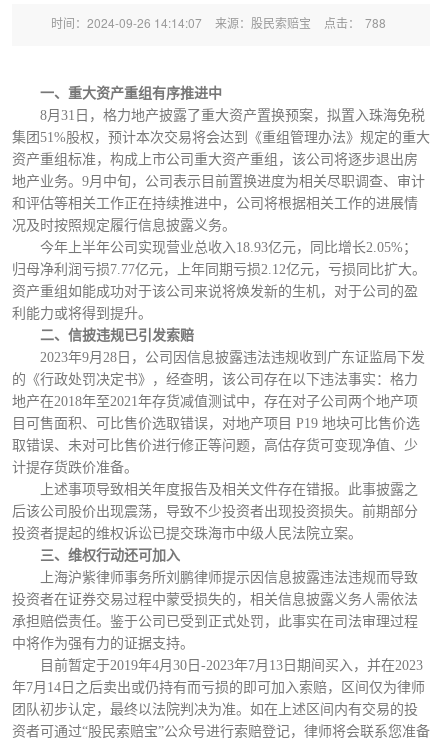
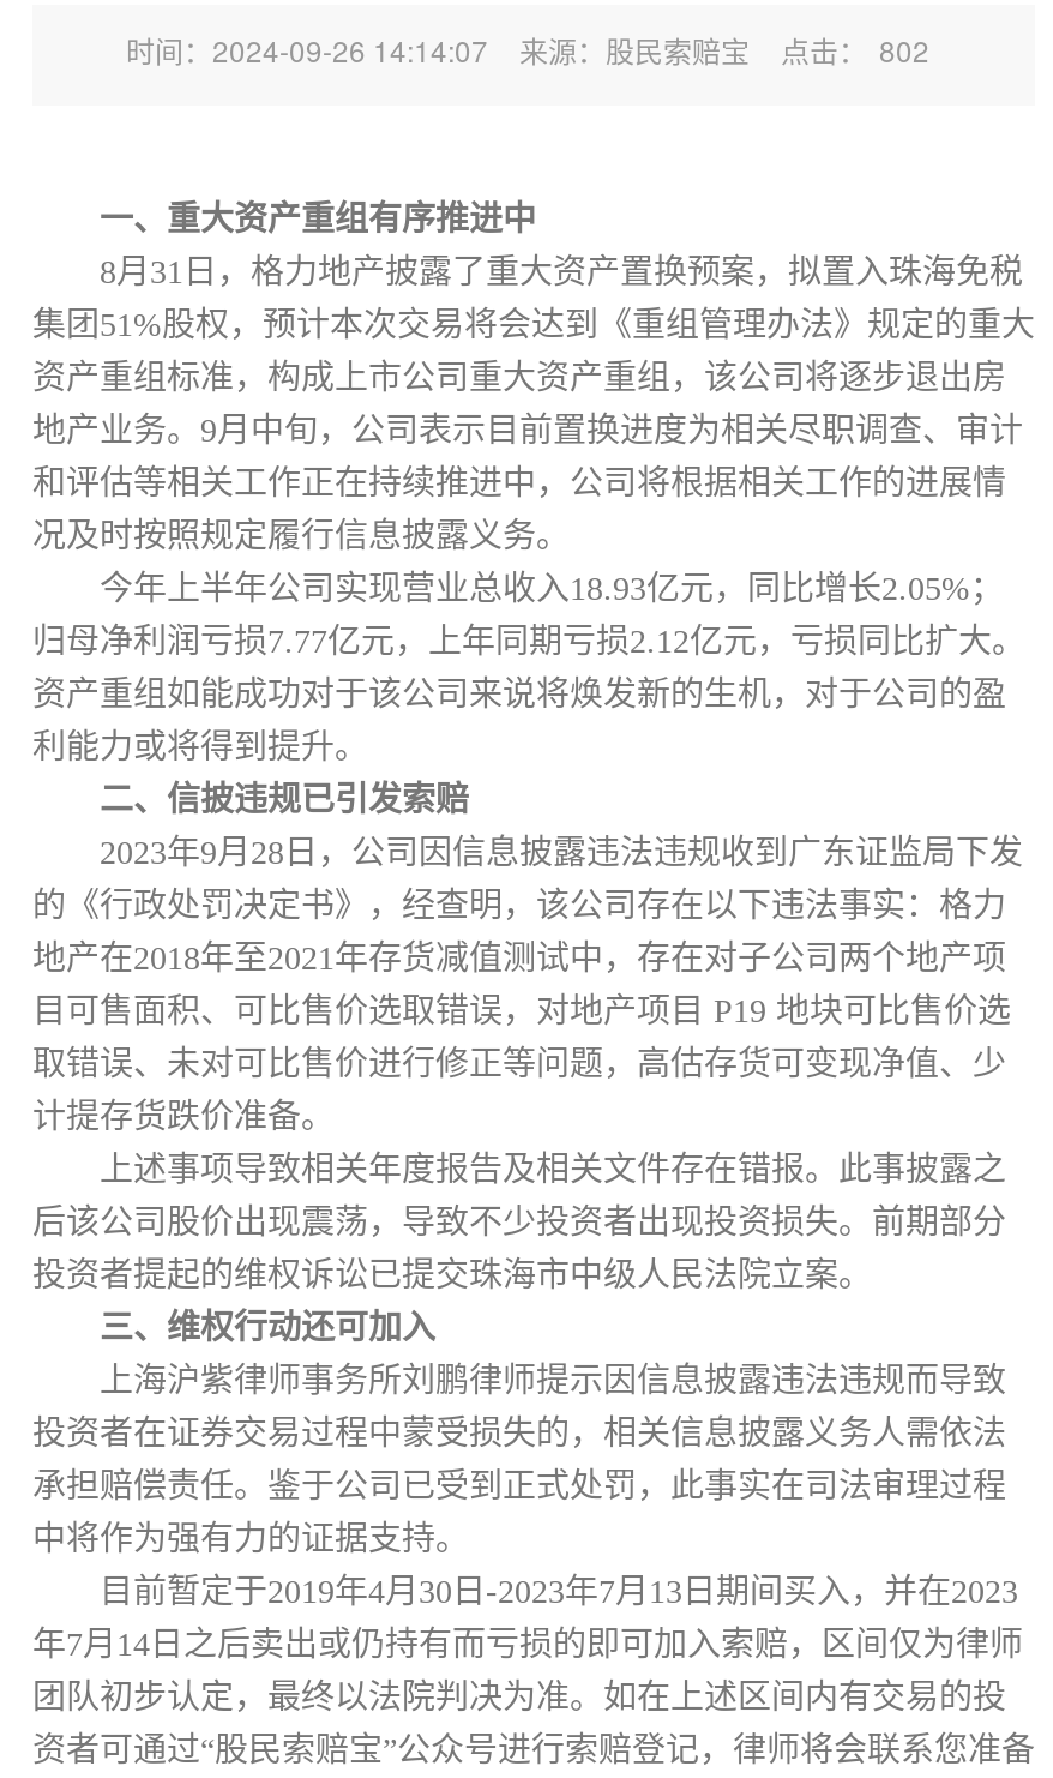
- 时间：2024-09-26 14:14:07 来源：股民索赔宝 点击： 788
+ 时间：2024-09-26 14:14:07 来源：股民索赔宝 点击： 802
